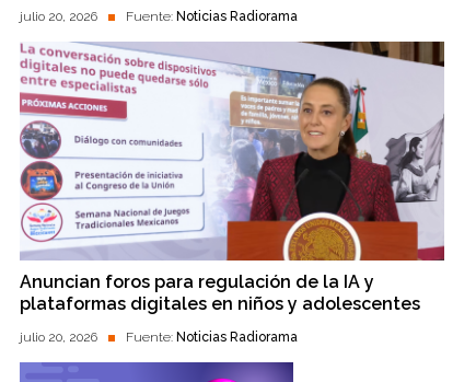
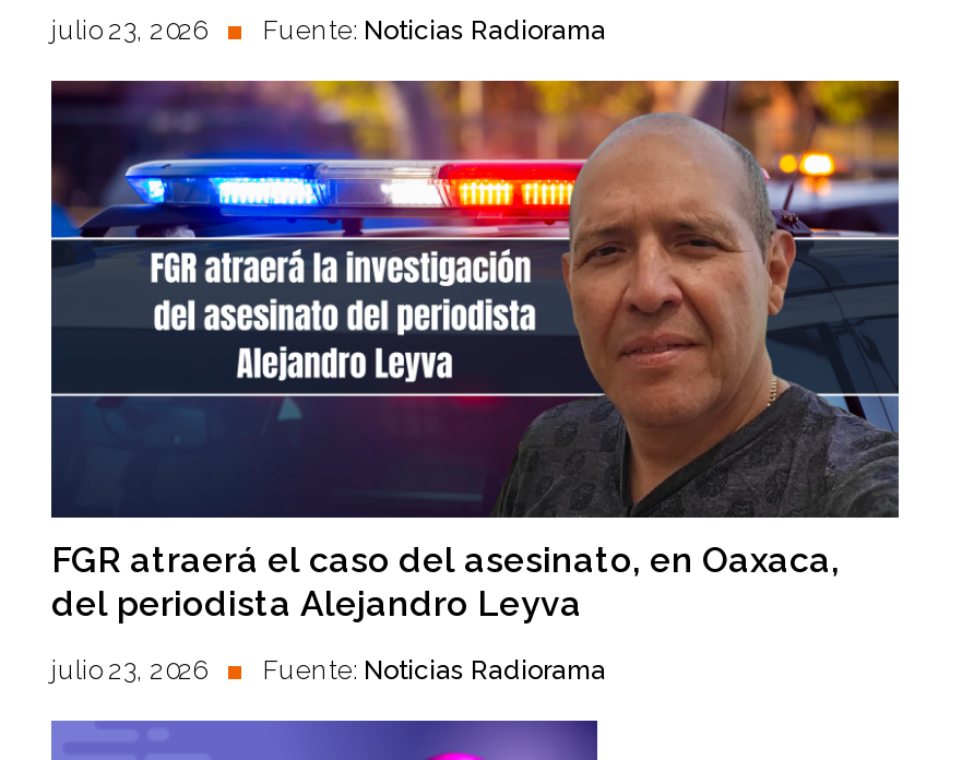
- julio 20, 2026 Fuente: Noticias Radiorama
+ julio 23, 2026 Fuente: Noticias Radiorama

- [image]
- Anuncian foros para regulación de la IA y
- plataformas digitales en niños y adolescentes
+ [image]
+ FGR atraerá el caso del asesinato, en Oaxaca,
+ del periodista Alejandro Leyva

- julio 20, 2026 Fuente: Noticias Radiorama
+ julio 23, 2026 Fuente: Noticias Radiorama
